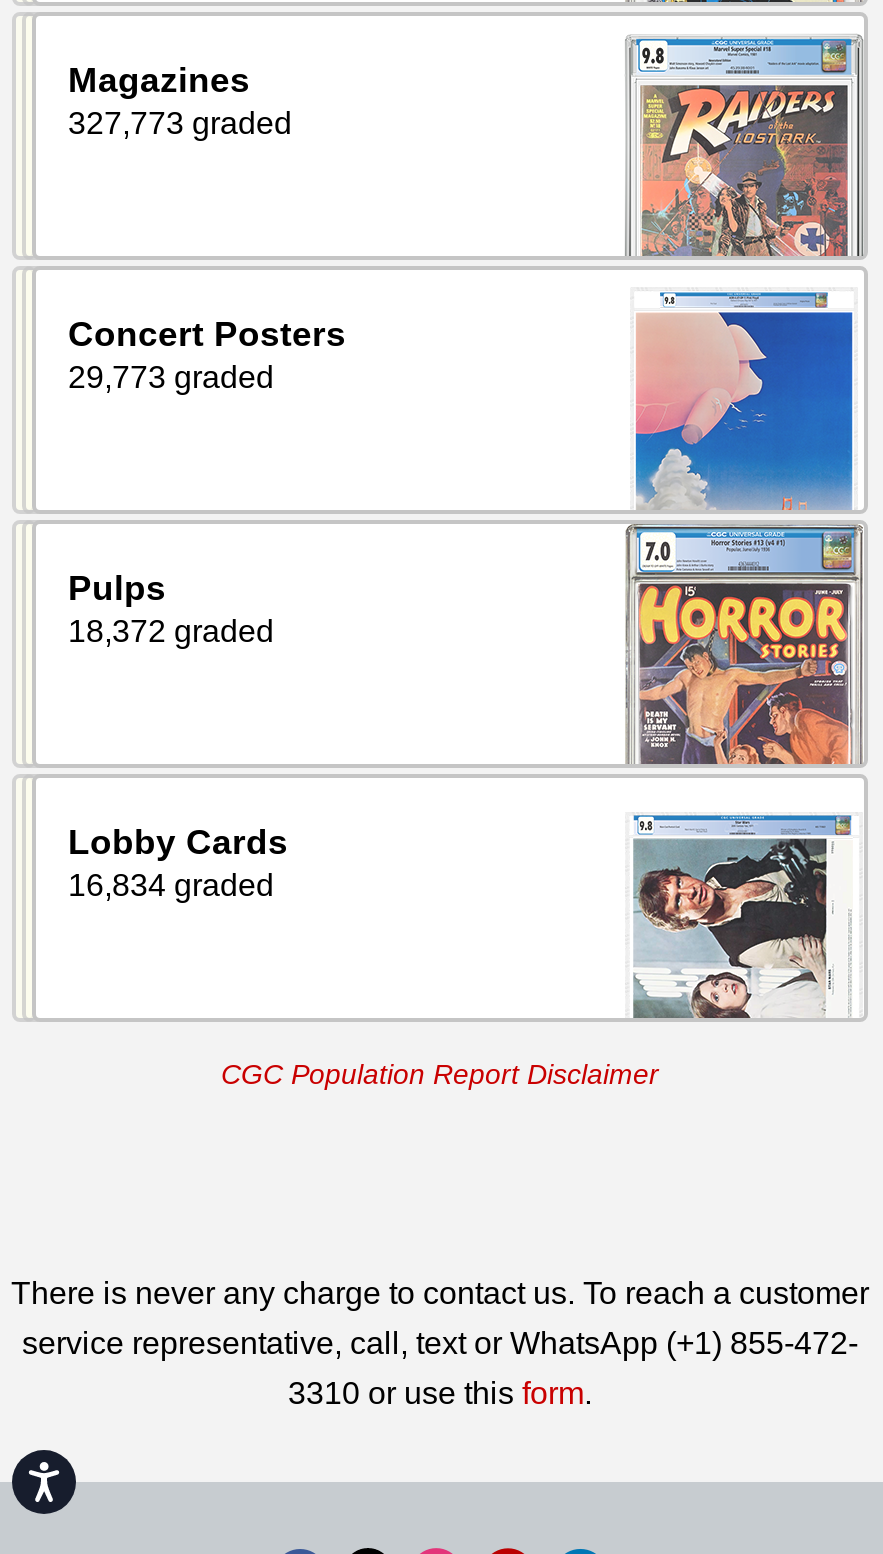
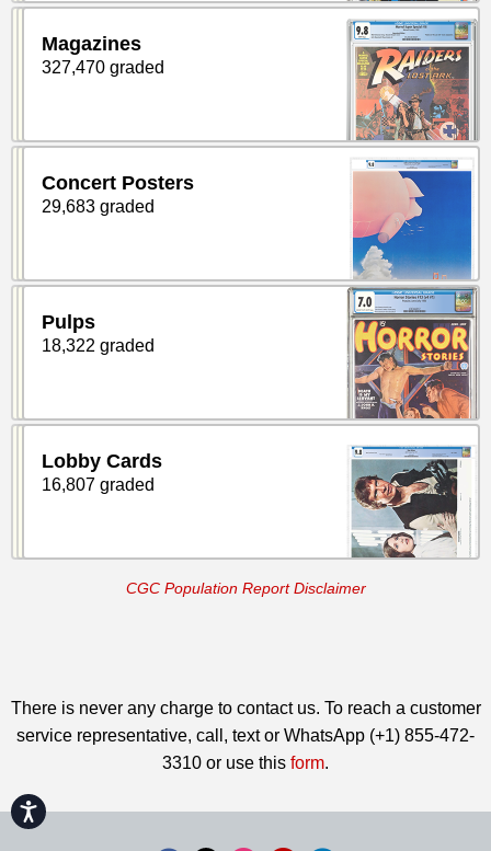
- 327,773 graded
+ 327,470 graded

- 29,773 graded
+ 29,683 graded

- 18,372 graded
+ 18,322 graded

- 16,834 graded
+ 16,807 graded
